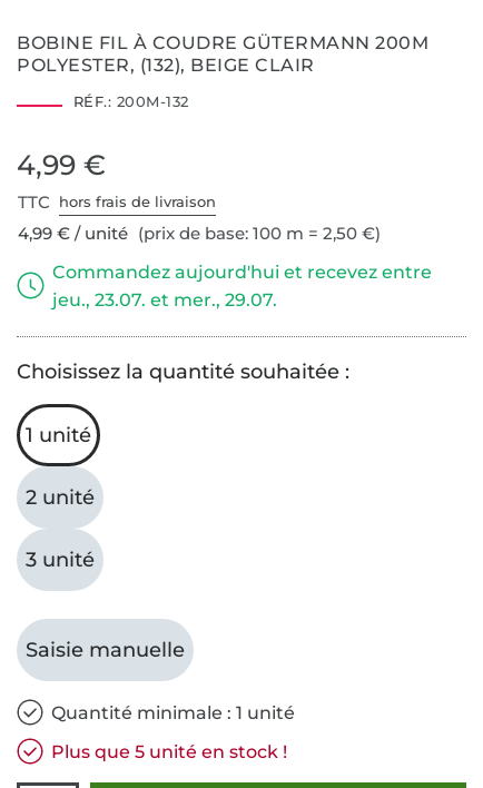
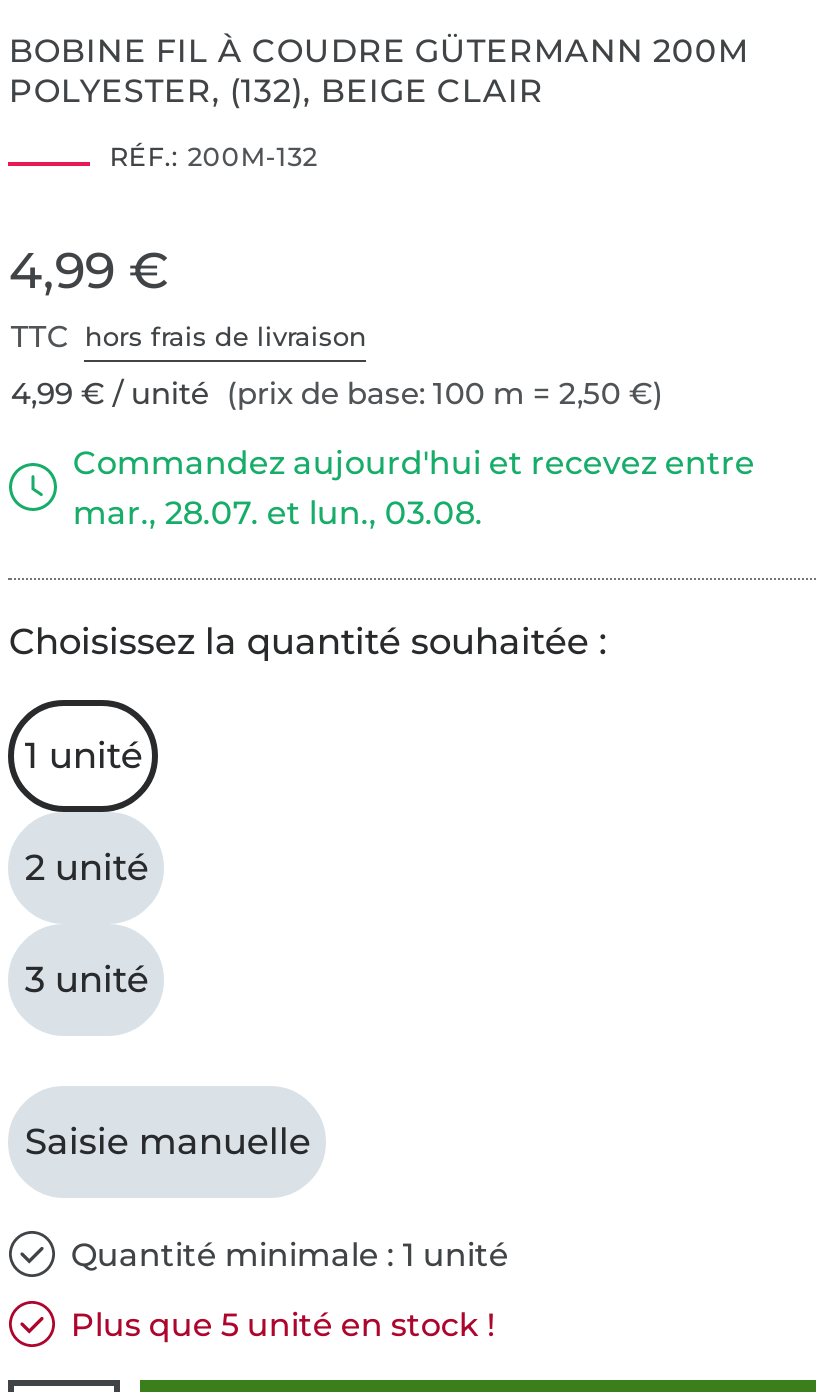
- jeu., 23.07. et mer., 29.07.
+ mar., 28.07. et lun., 03.08.
